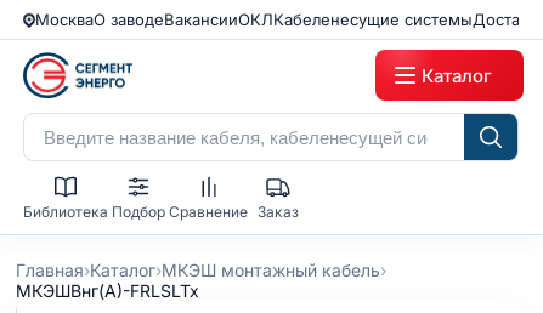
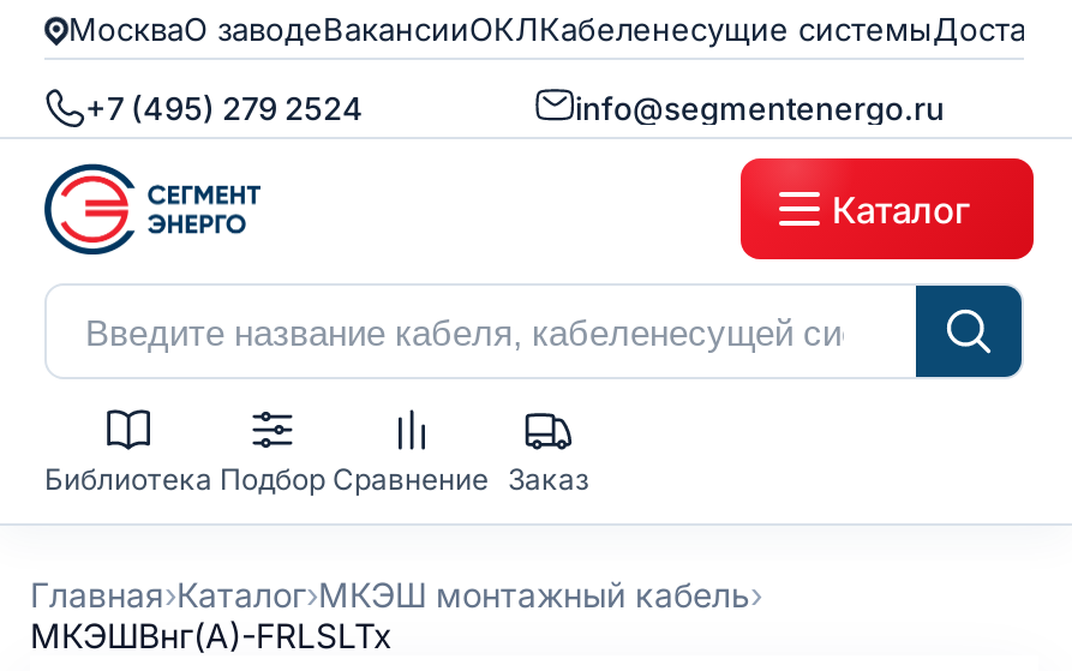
+ +7 (495) 279 2524
+ info@segmentenergo.ru
